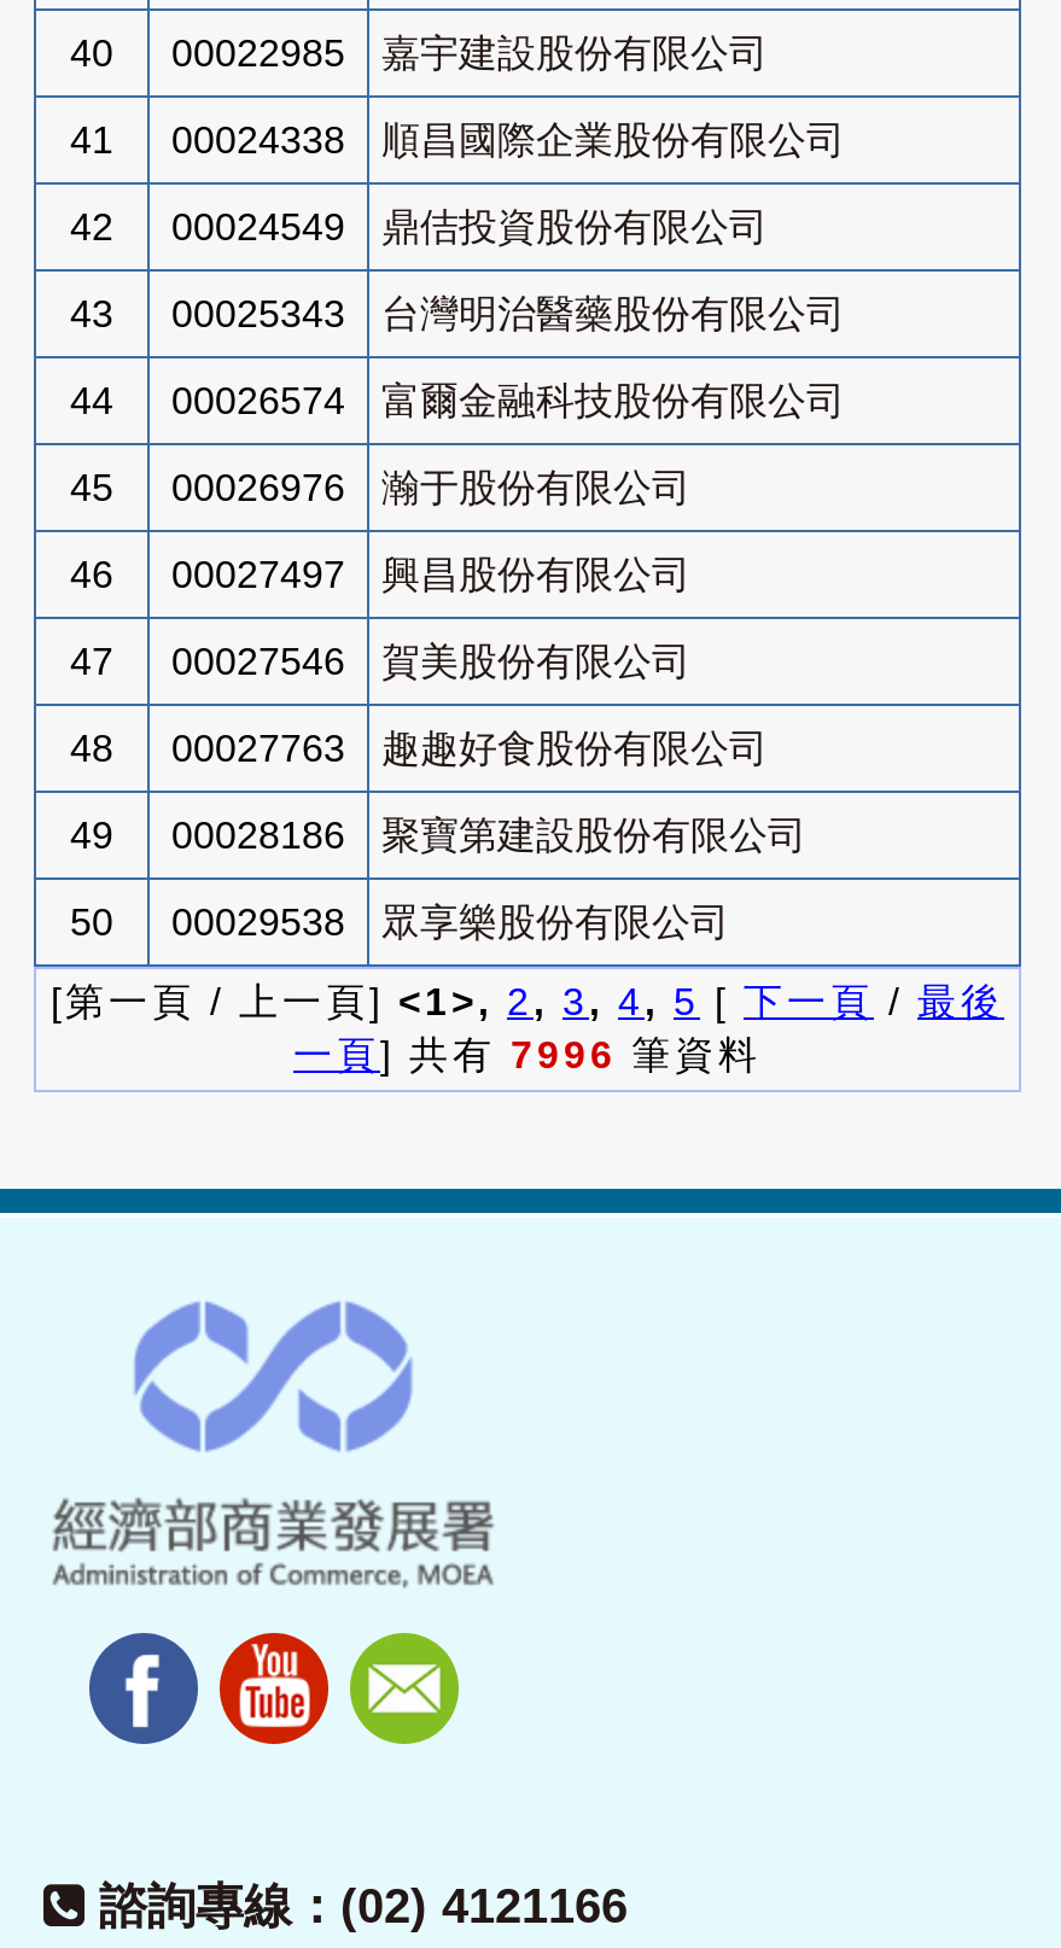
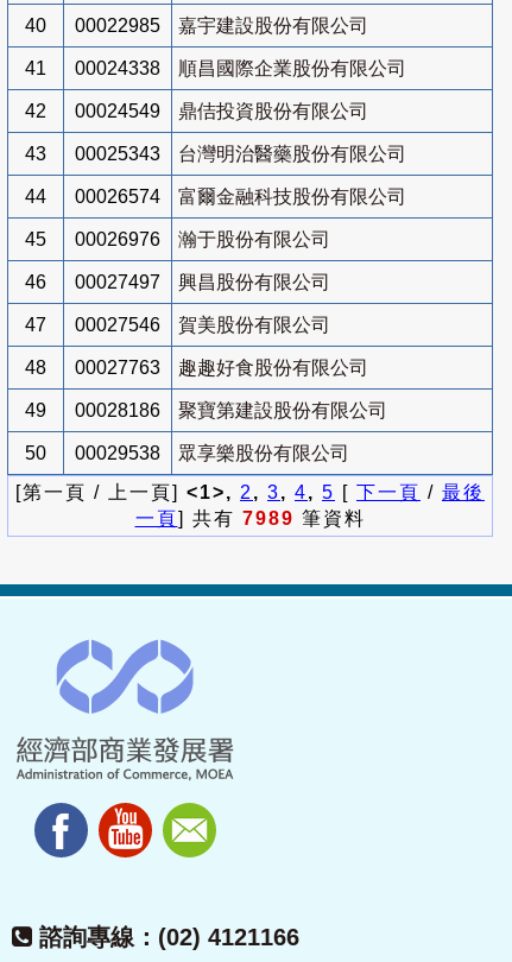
- 一頁] 共有7996筆資料
+ 一頁] 共有7989筆資料
